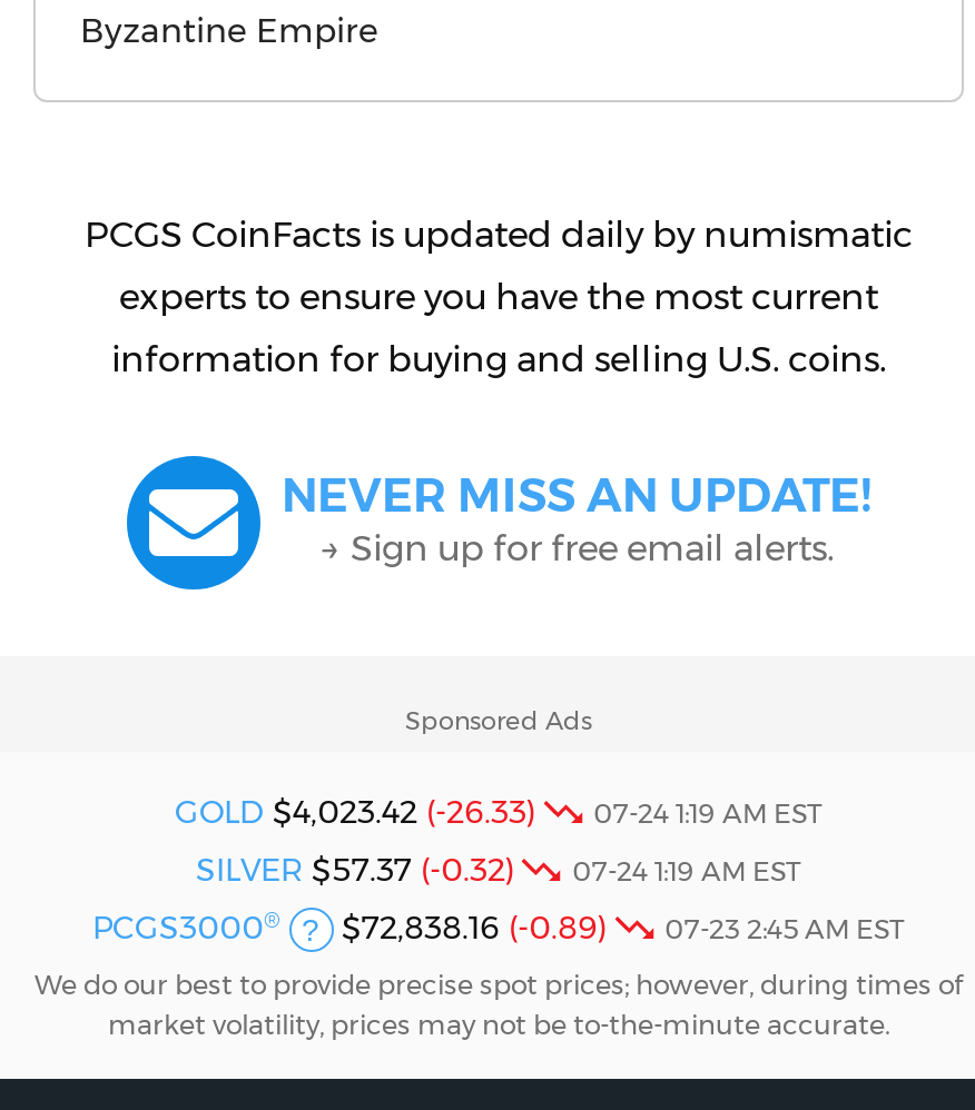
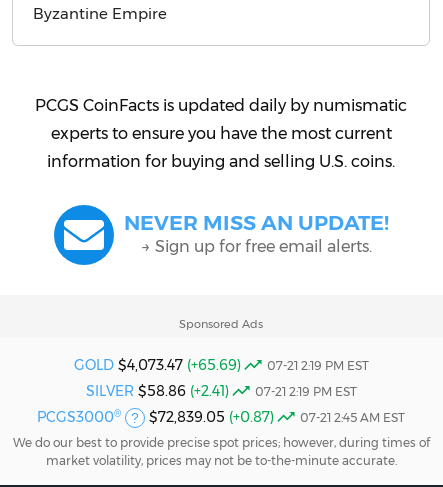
- GOLD $4,023.42 (-26.33)
+ GOLD $4,073.47 (+65.69)

- 07-24 1:19 AM EST
+ 07-21 2:19 PM EST

- SILVER $57.37 (-0.32)
+ SILVER $58.86 (+2.41)

- 07-24 1:19 AM EST
+ 07-21 2:19 PM EST

- $72,838.16 (-0.89)
+ $72,839.05 (+0.87)

- 07-23 2:45 AM EST
+ 07-21 2:45 AM EST
